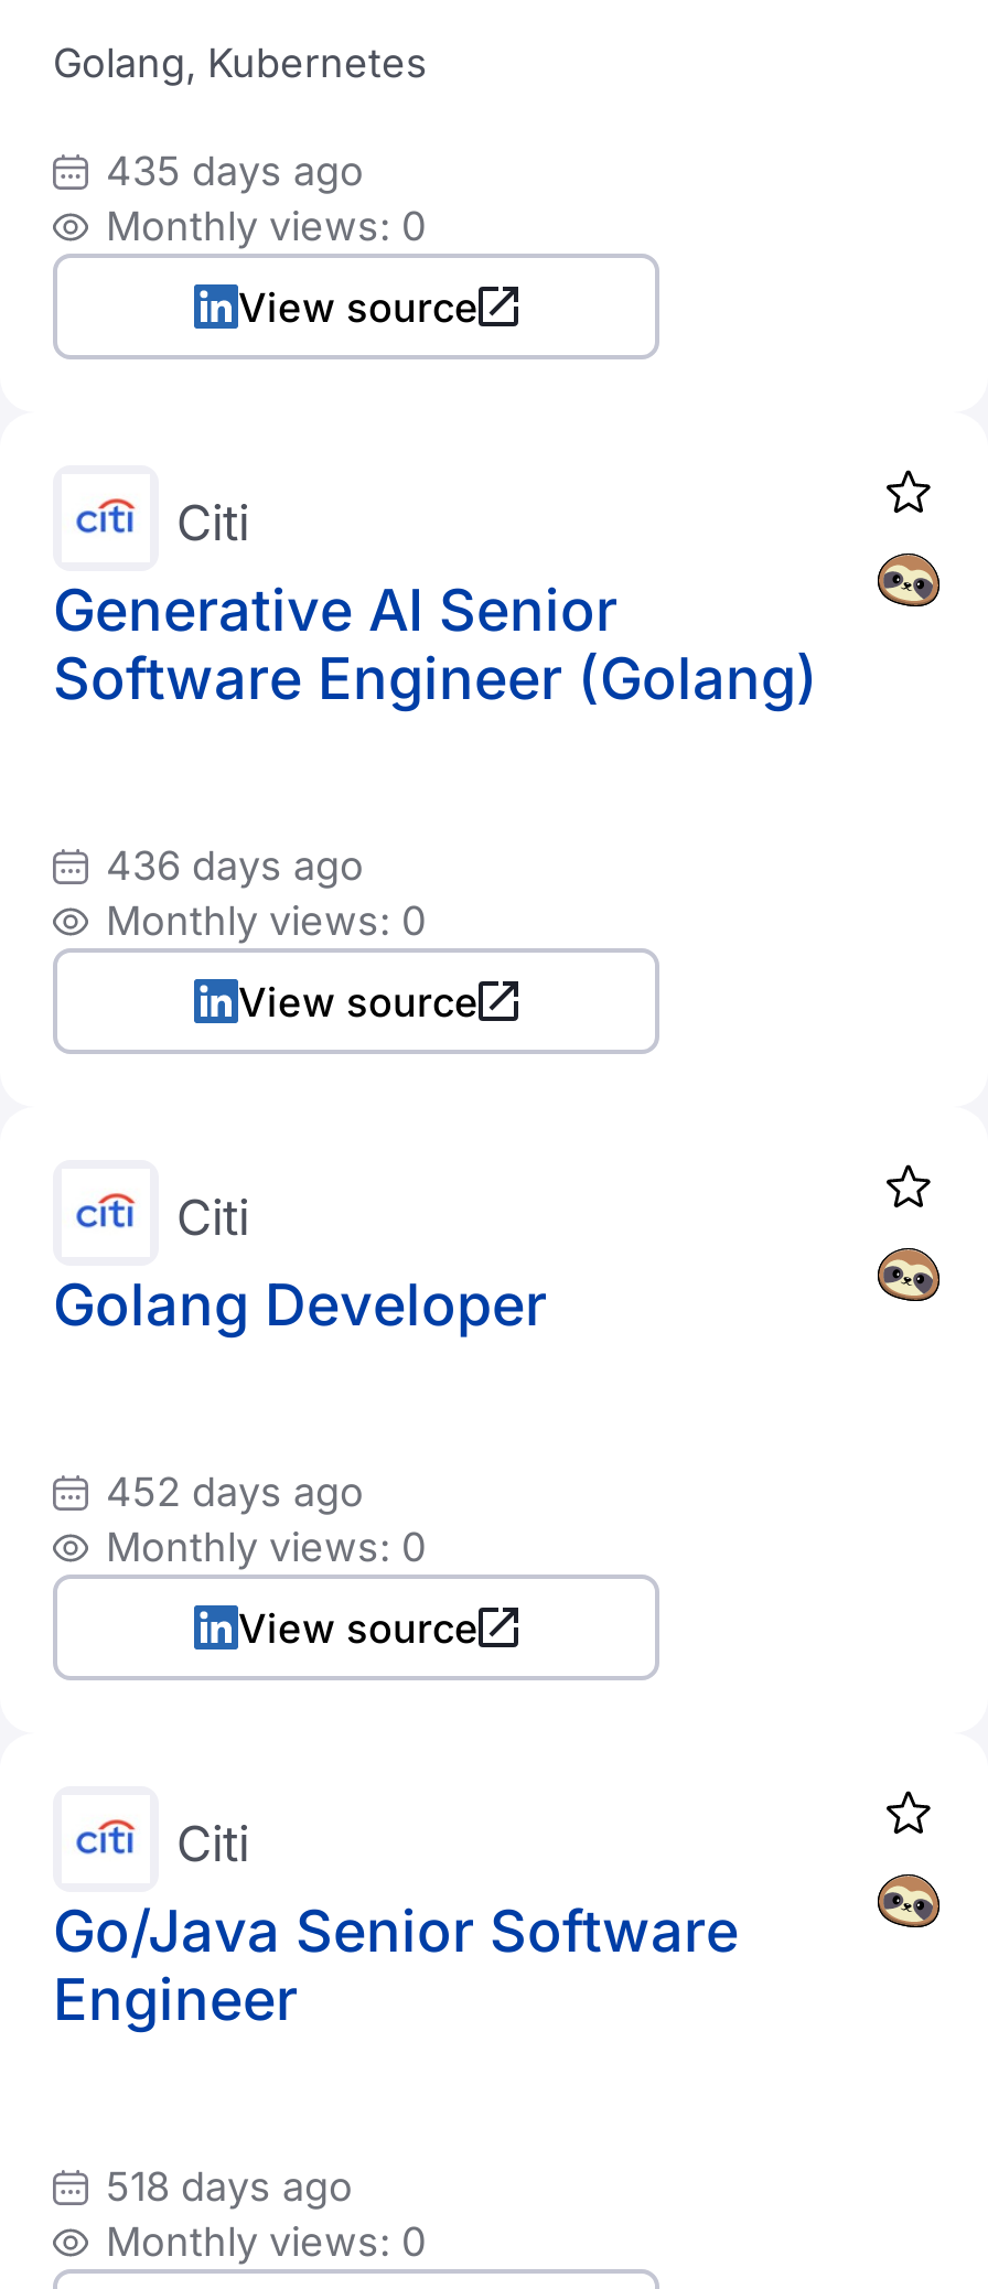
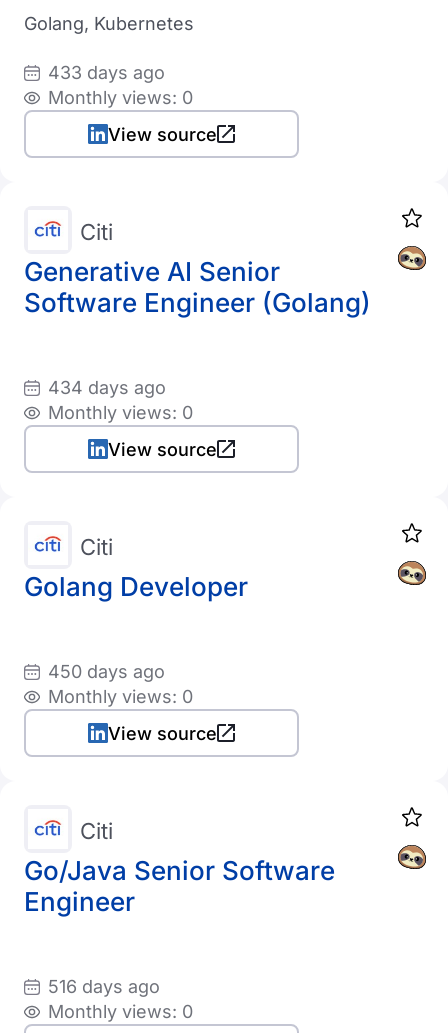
- 435 days ago
+ 433 days ago

- 436 days ago
+ 434 days ago

- 452 days ago
+ 450 days ago

- 518 days ago
+ 516 days ago
